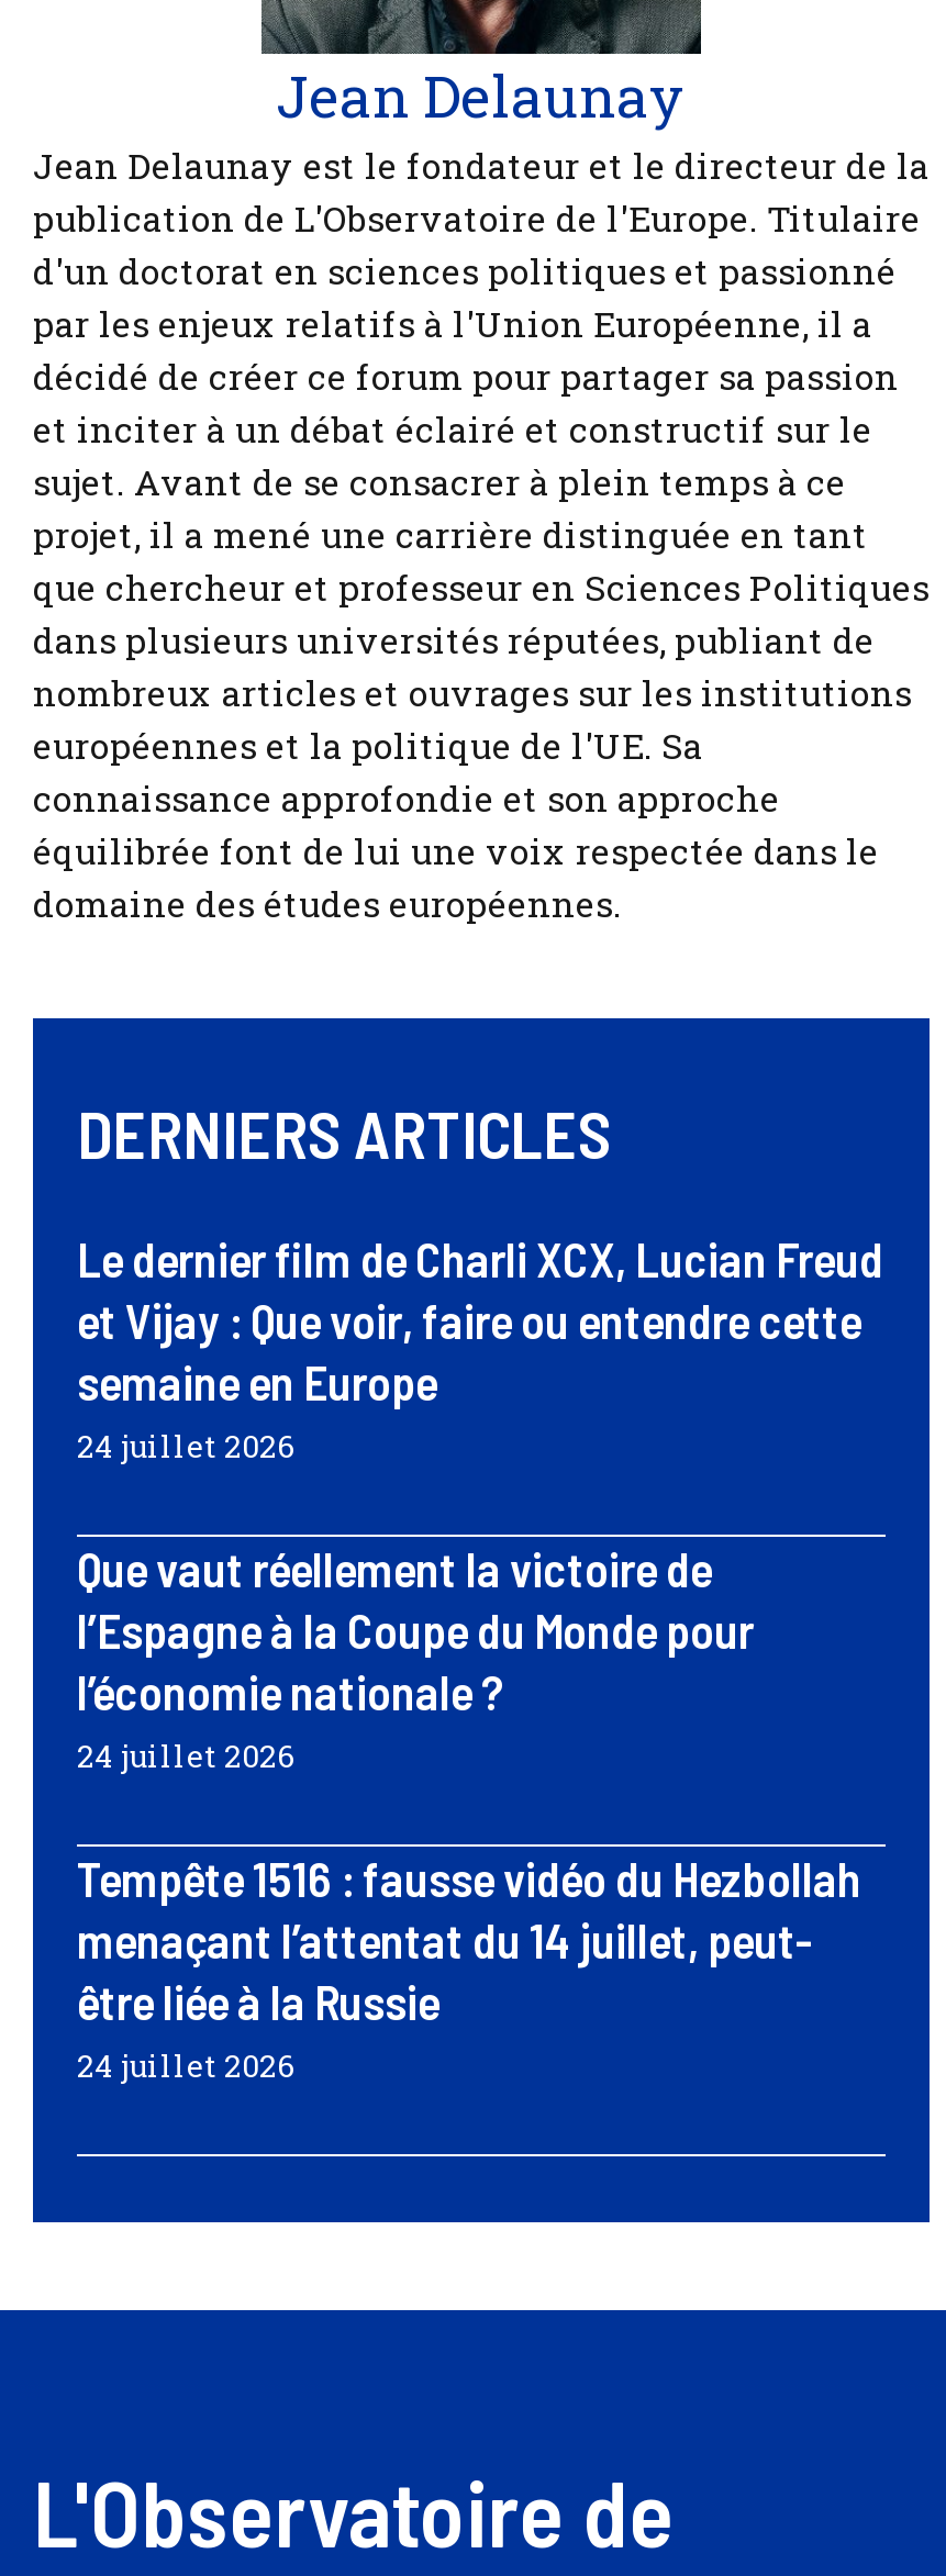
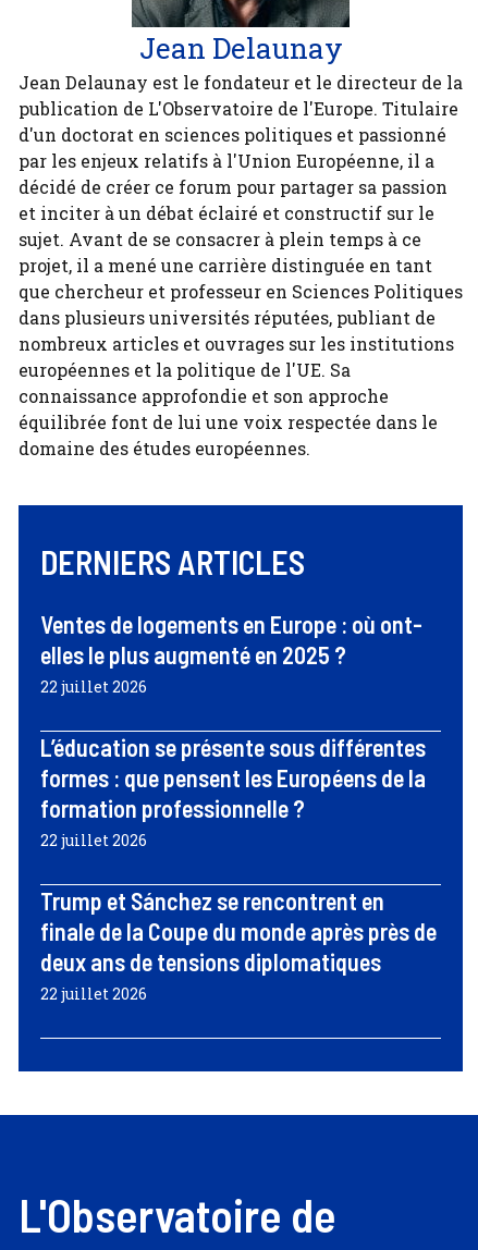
- Le dernier film de Charli XCX, Lucian Freud
- et Vijay : Que voir, faire ou entendre cette
- semaine en Europe
- 24 juillet 2026
+ Ventes de logements en Europe : où ont-
+ elles le plus augmenté en 2025 ?
+ 22 juillet 2026

- Que vaut réellement la victoire de
- l’Espagne à la Coupe du Monde pour
- l’économie nationale ?
- 24 juillet 2026
+ L’éducation se présente sous différentes
+ formes : que pensent les Européens de la
+ formation professionnelle ?
+ 22 juillet 2026

- Tempête 1516 : fausse vidéo du Hezbollah
- menaçant l’attentat du 14 juillet, peut-
- être liée à la Russie
- 24 juillet 2026
+ Trump et Sánchez se rencontrent en
+ finale de la Coupe du monde après près de
+ deux ans de tensions diplomatiques
+ 22 juillet 2026
